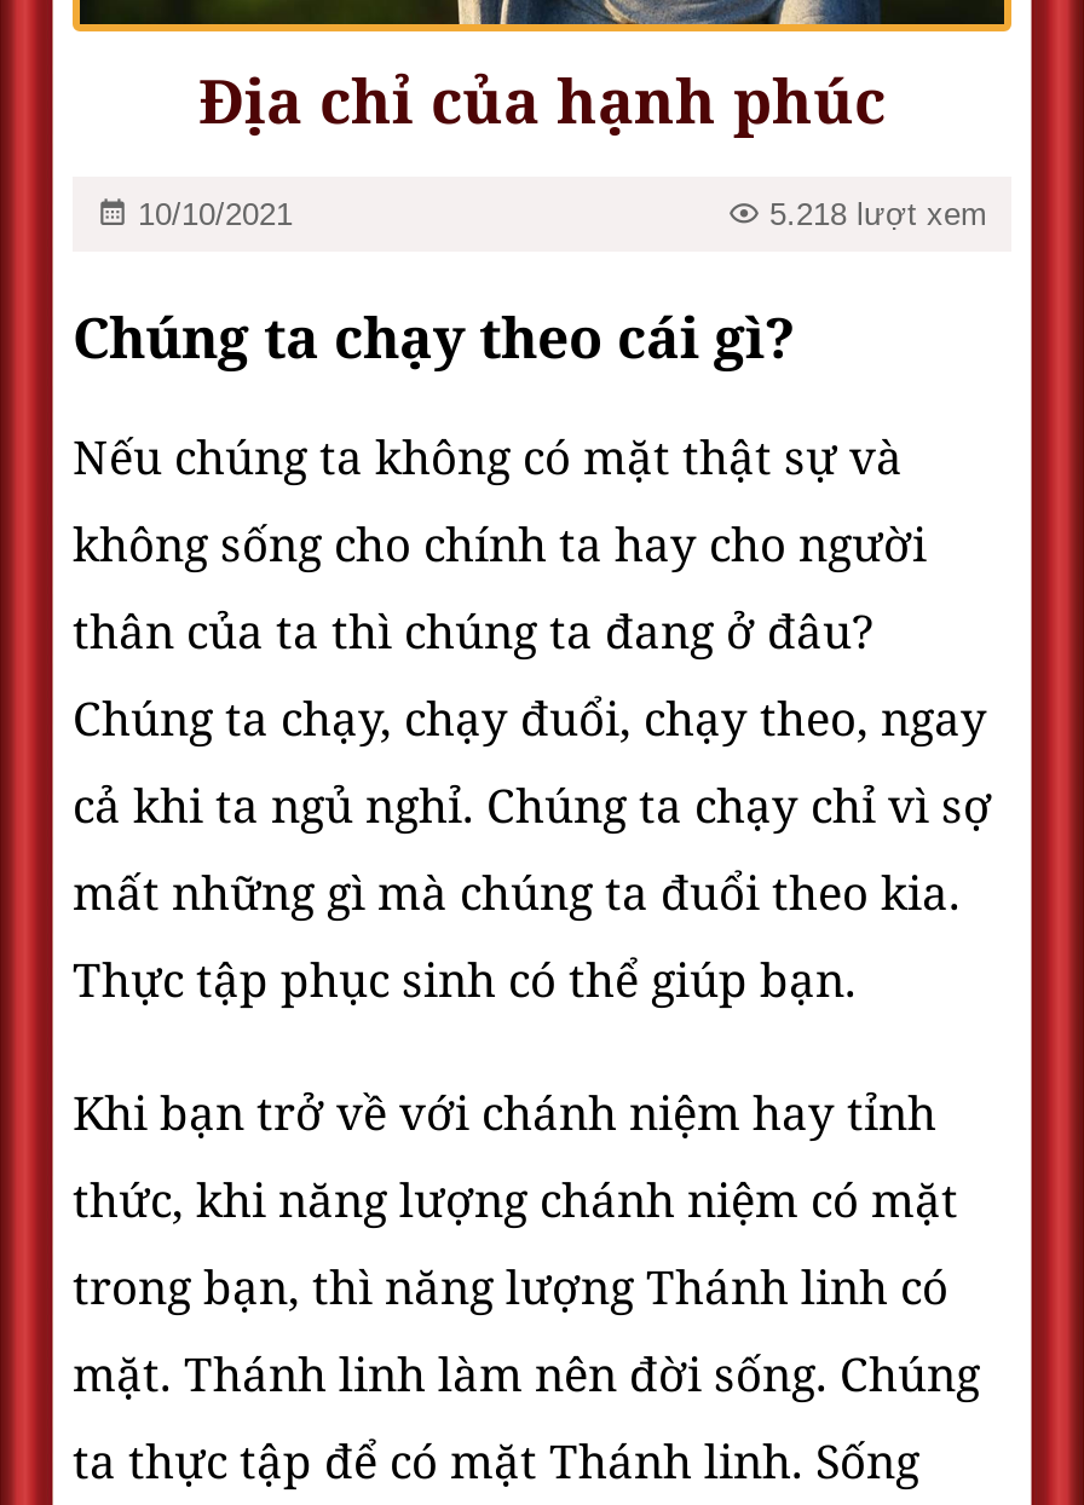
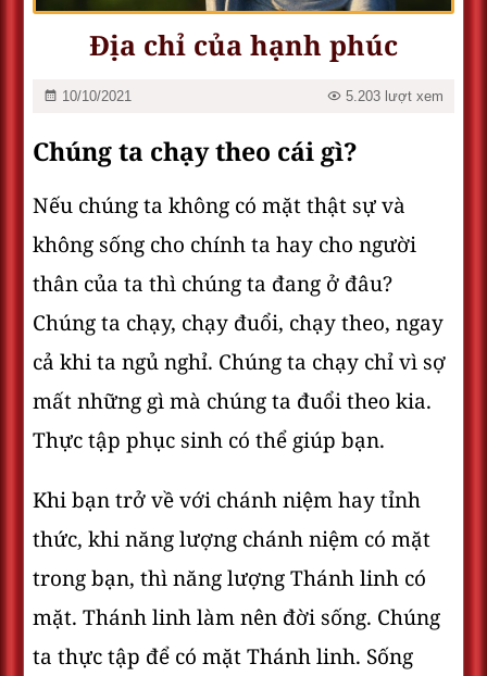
- 5.218 lượt xem
+ 5.203 lượt xem
